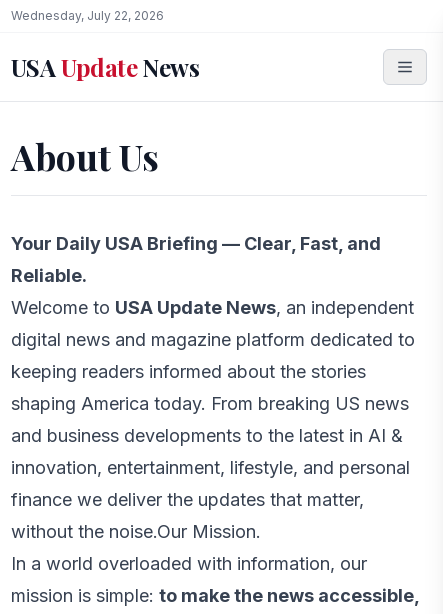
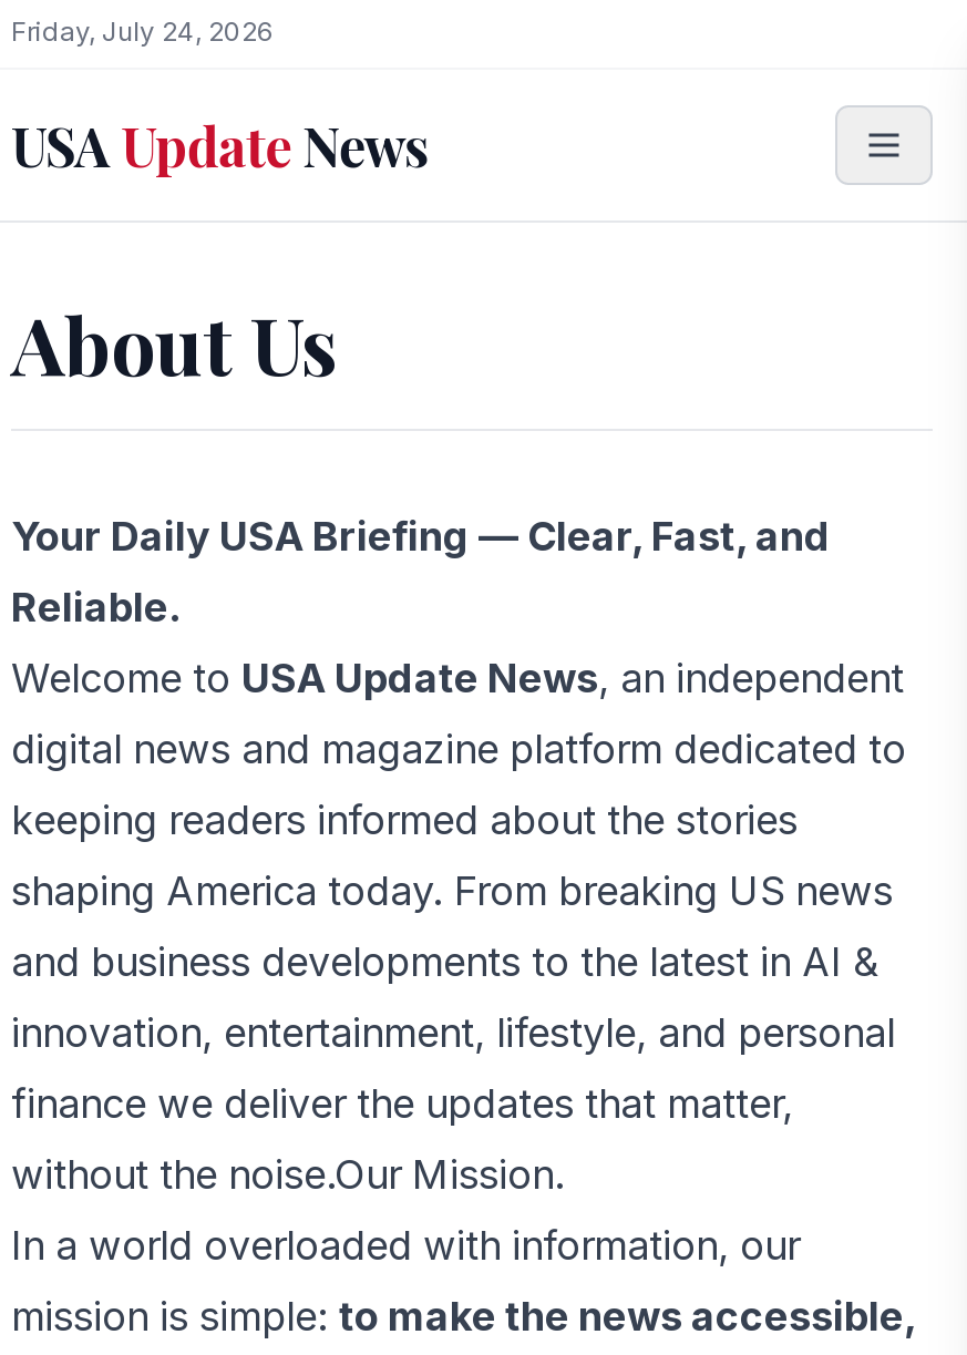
- Wednesday, July 22, 2026
+ Friday, July 24, 2026
